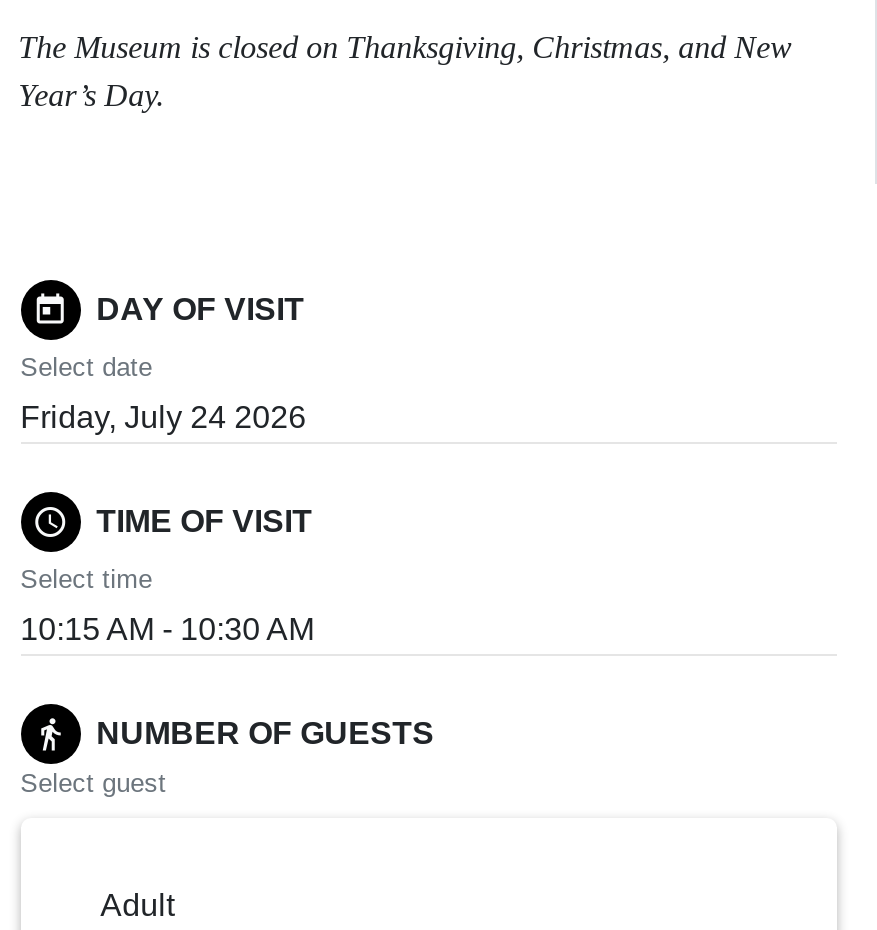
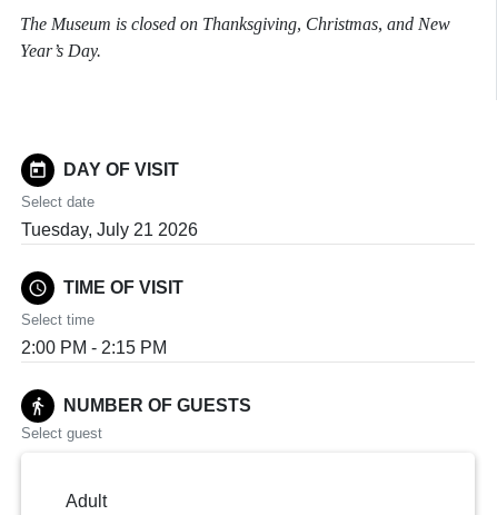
- Friday, July 24 2026
+ Tuesday, July 21 2026

- 10:15 AM - 10:30 AM
+ 2:00 PM - 2:15 PM
